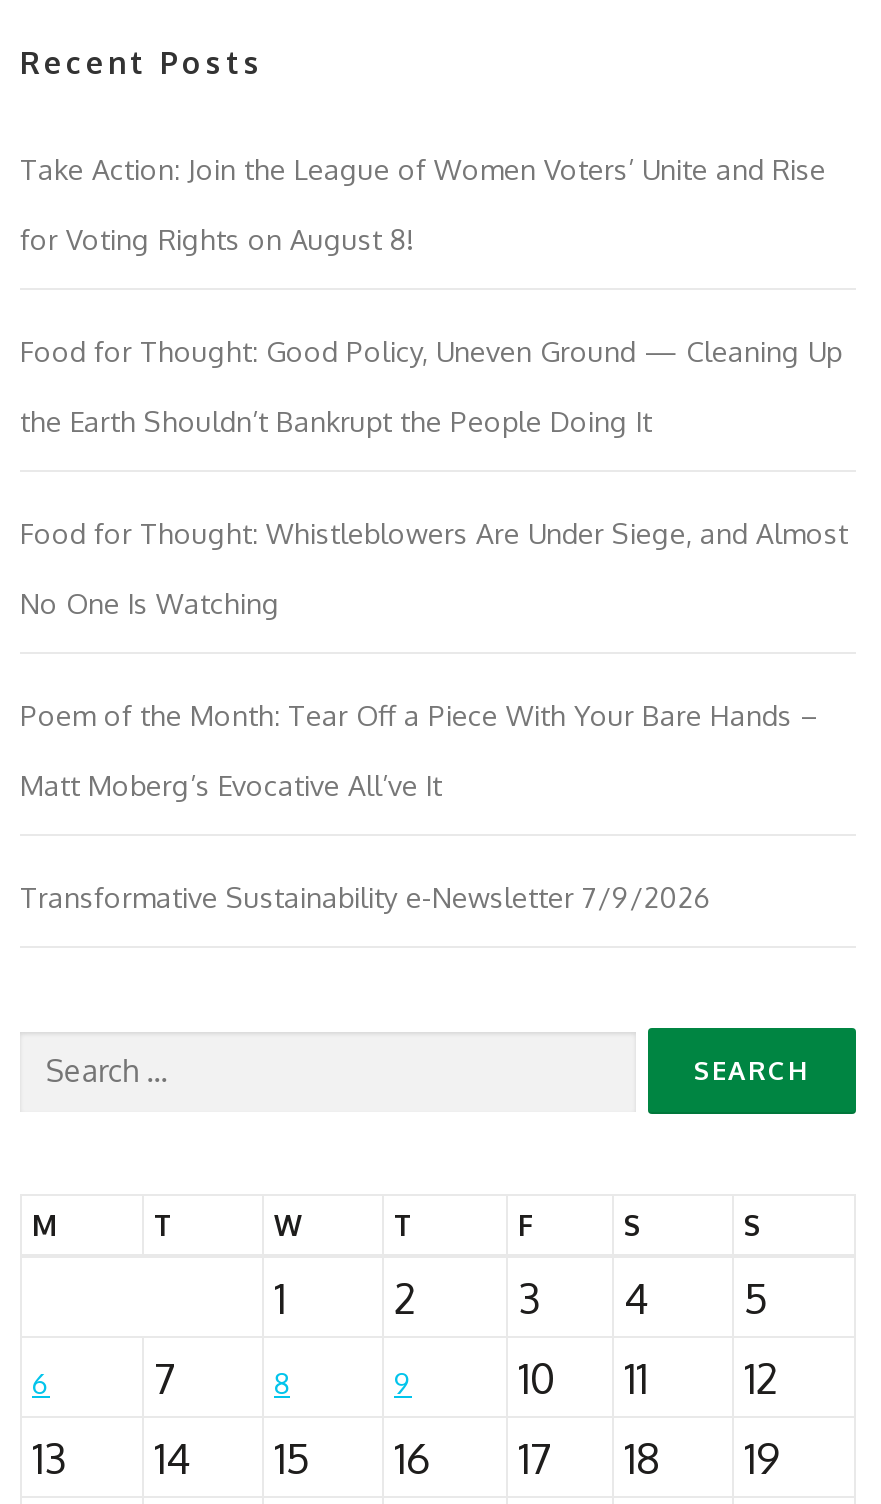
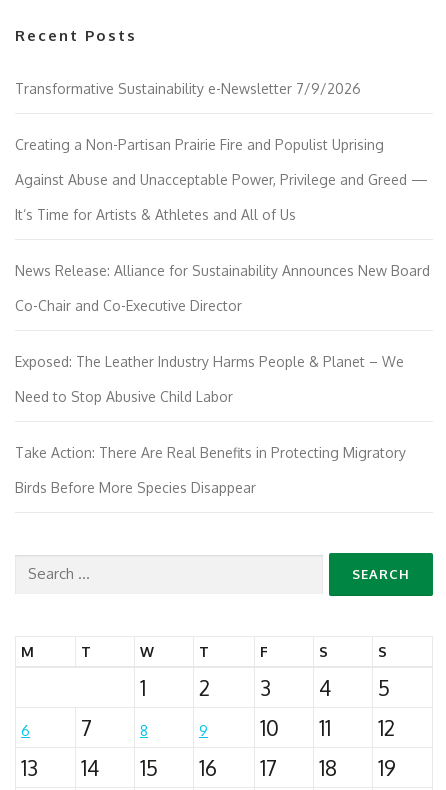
- Take Action: Join the League of Women Voters’ Unite and Rise
- for Voting Rights on August 8!
- Food for Thought: Good Policy, Uneven Ground — Cleaning Up
- the Earth Shouldn’t Bankrupt the People Doing It
- Food for Thought: Whistleblowers Are Under Siege, and Almost
- No One Is Watching
- Poem of the Month: Tear Off a Piece With Your Bare Hands –
- Matt Moberg’s Evocative All’ve It

moved up: Transformative Sustainability e-Newsletter 7/9/2026

+ Creating a Non-Partisan Prairie Fire and Populist Uprising
+ Against Abuse and Unacceptable Power, Privilege and Greed —
+ It’s Time for Artists & Athletes and All of Us
+ News Release: Alliance for Sustainability Announces New Board
+ Co-Chair and Co-Executive Director
+ Exposed: The Leather Industry Harms People & Planet – We
+ Need to Stop Abusive Child Labor
+ Take Action: There Are Real Benefits in Protecting Migratory
+ Birds Before More Species Disappear
